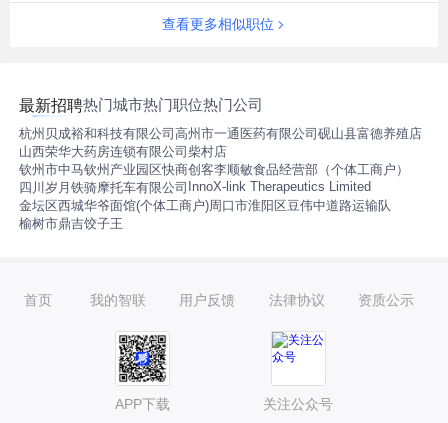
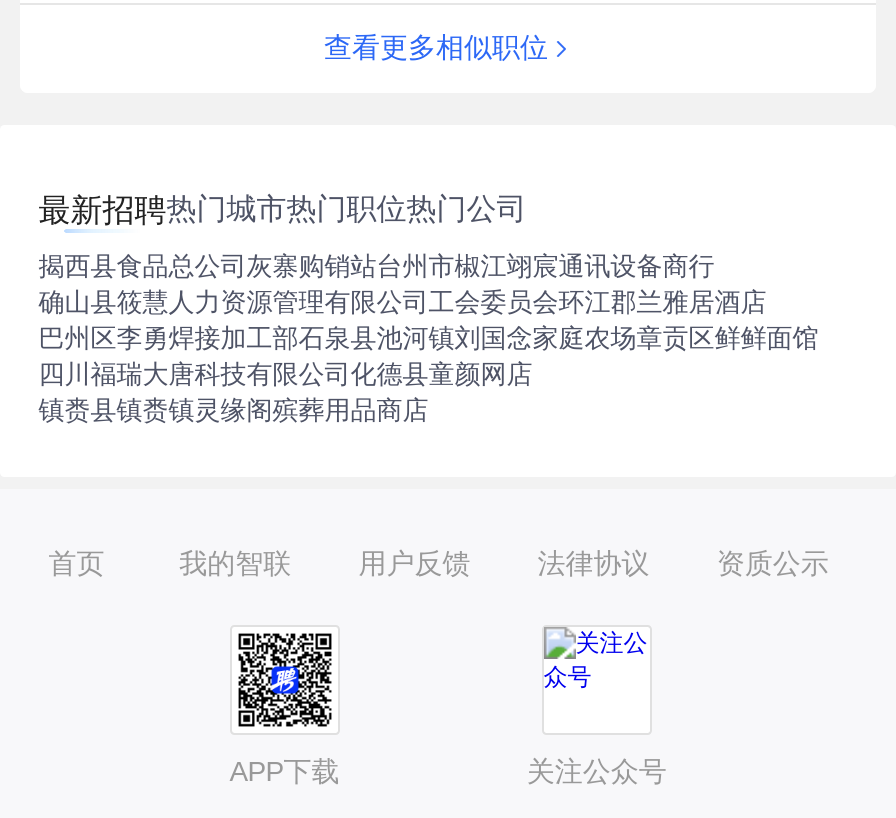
- 杭州贝成裕和科技有限公司高州市一通医药有限公司砚山县富德养殖店
- 山西荣华大药房连锁有限公司柴村店
- 钦州市中马钦州产业园区快商创客李顺敏食品经营部（个体工商户）
- 四川岁月铁骑摩托车有限公司InnoX-link Therapeutics Limited
- 金坛区西城华爷面馆(个体工商户)周口市淮阳区豆伟中道路运输队
- 榆树市鼎吉饺子王
+ 揭西县食品总公司灰寨购销站台州市椒江翊宸通讯设备商行
+ 确山县筱慧人力资源管理有限公司工会委员会环江郡兰雅居酒店
+ 巴州区李勇焊接加工部石泉县池河镇刘国念家庭农场章贡区鲜鲜面馆
+ 四川福瑞大唐科技有限公司化德县童颜网店
+ 镇赉县镇赉镇灵缘阁殡葬用品商店
